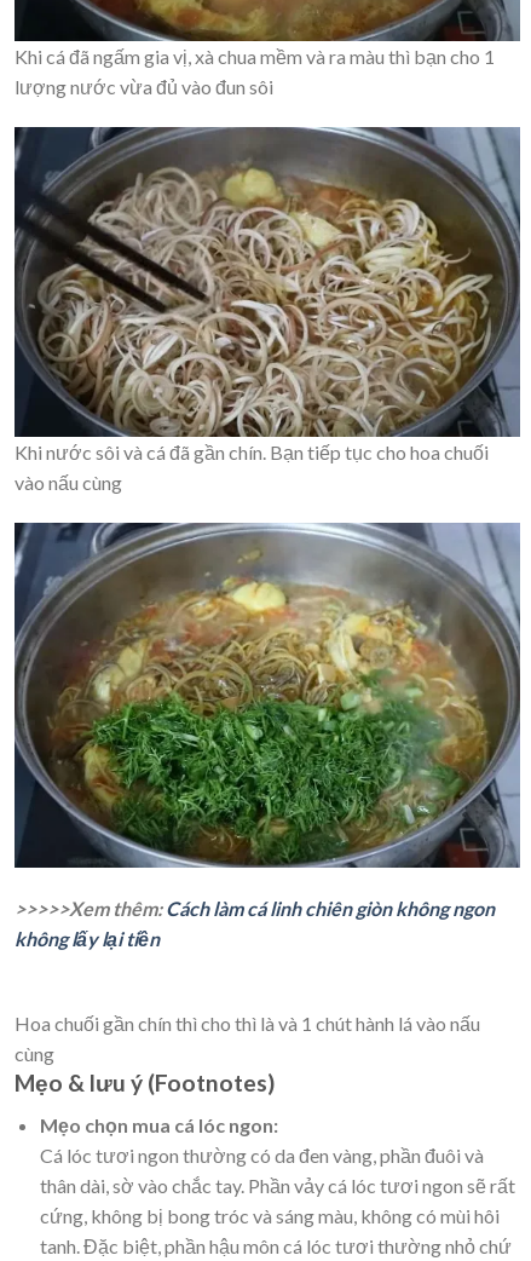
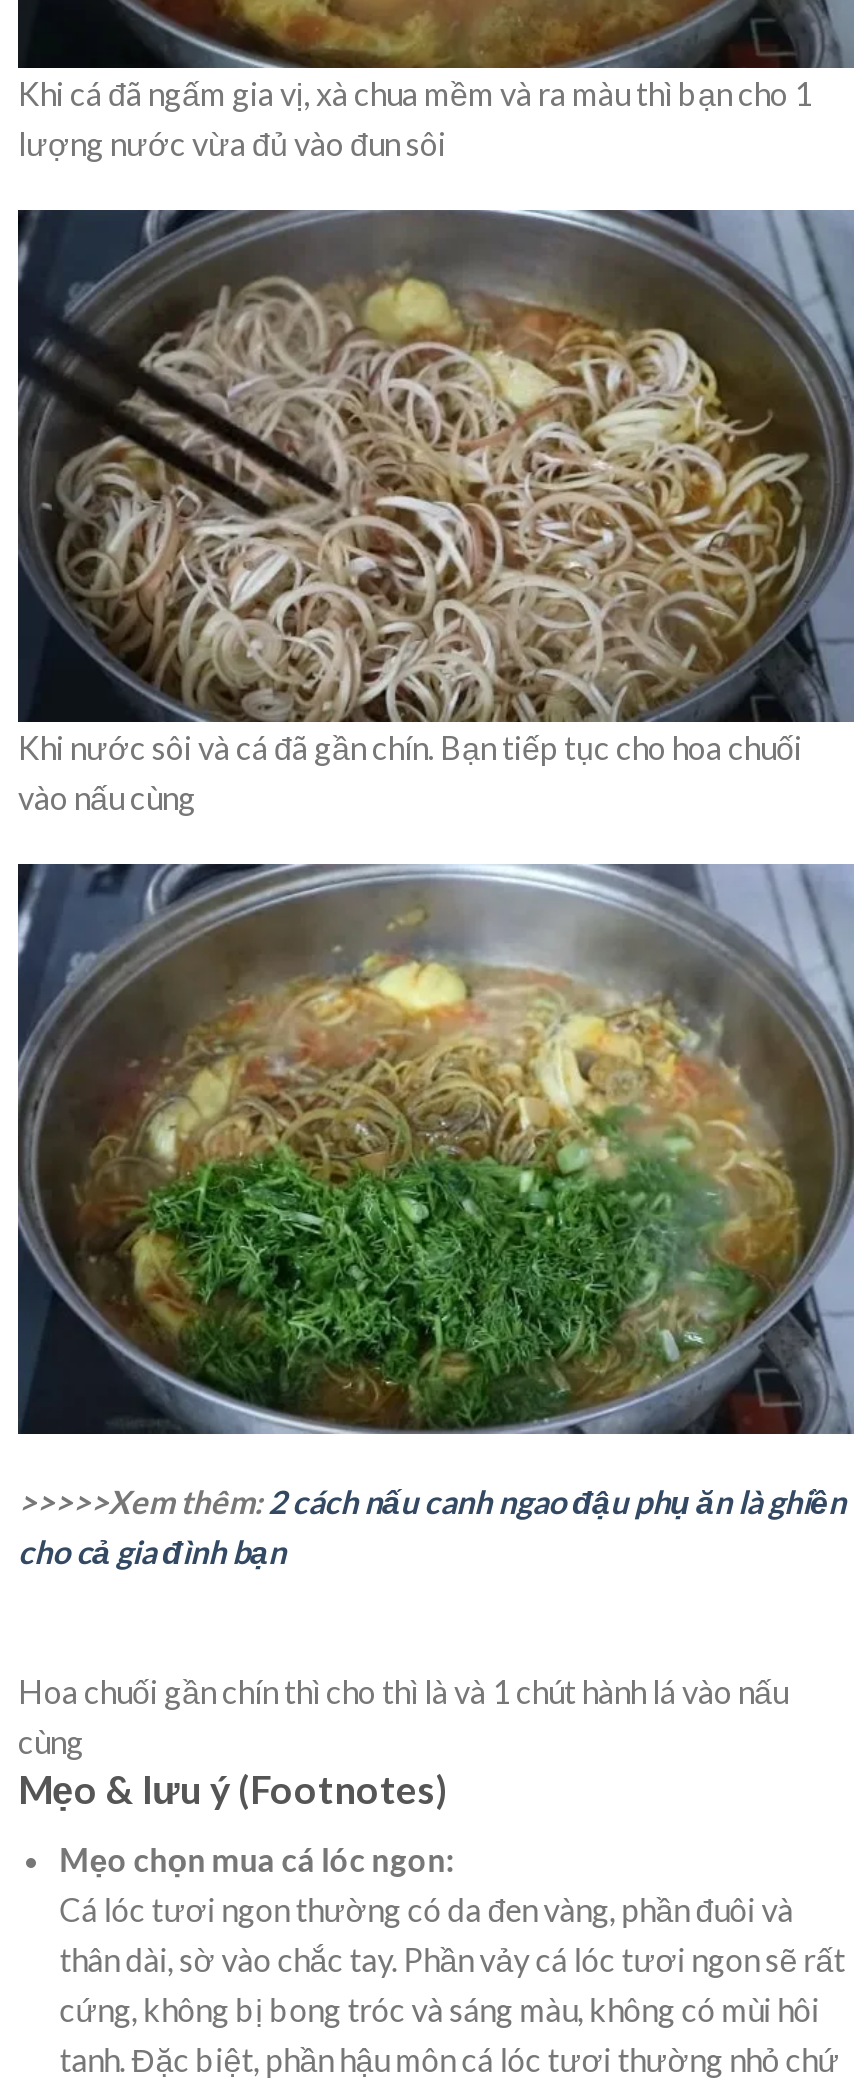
- >>>>>Xem thêm: Cách làm cá linh chiên giòn không ngon
- không lấy lại tiền
+ >>>>>Xem thêm: 2 cách nấu canh ngao đậu phụ ăn là ghiền
+ cho cả gia đình bạn
